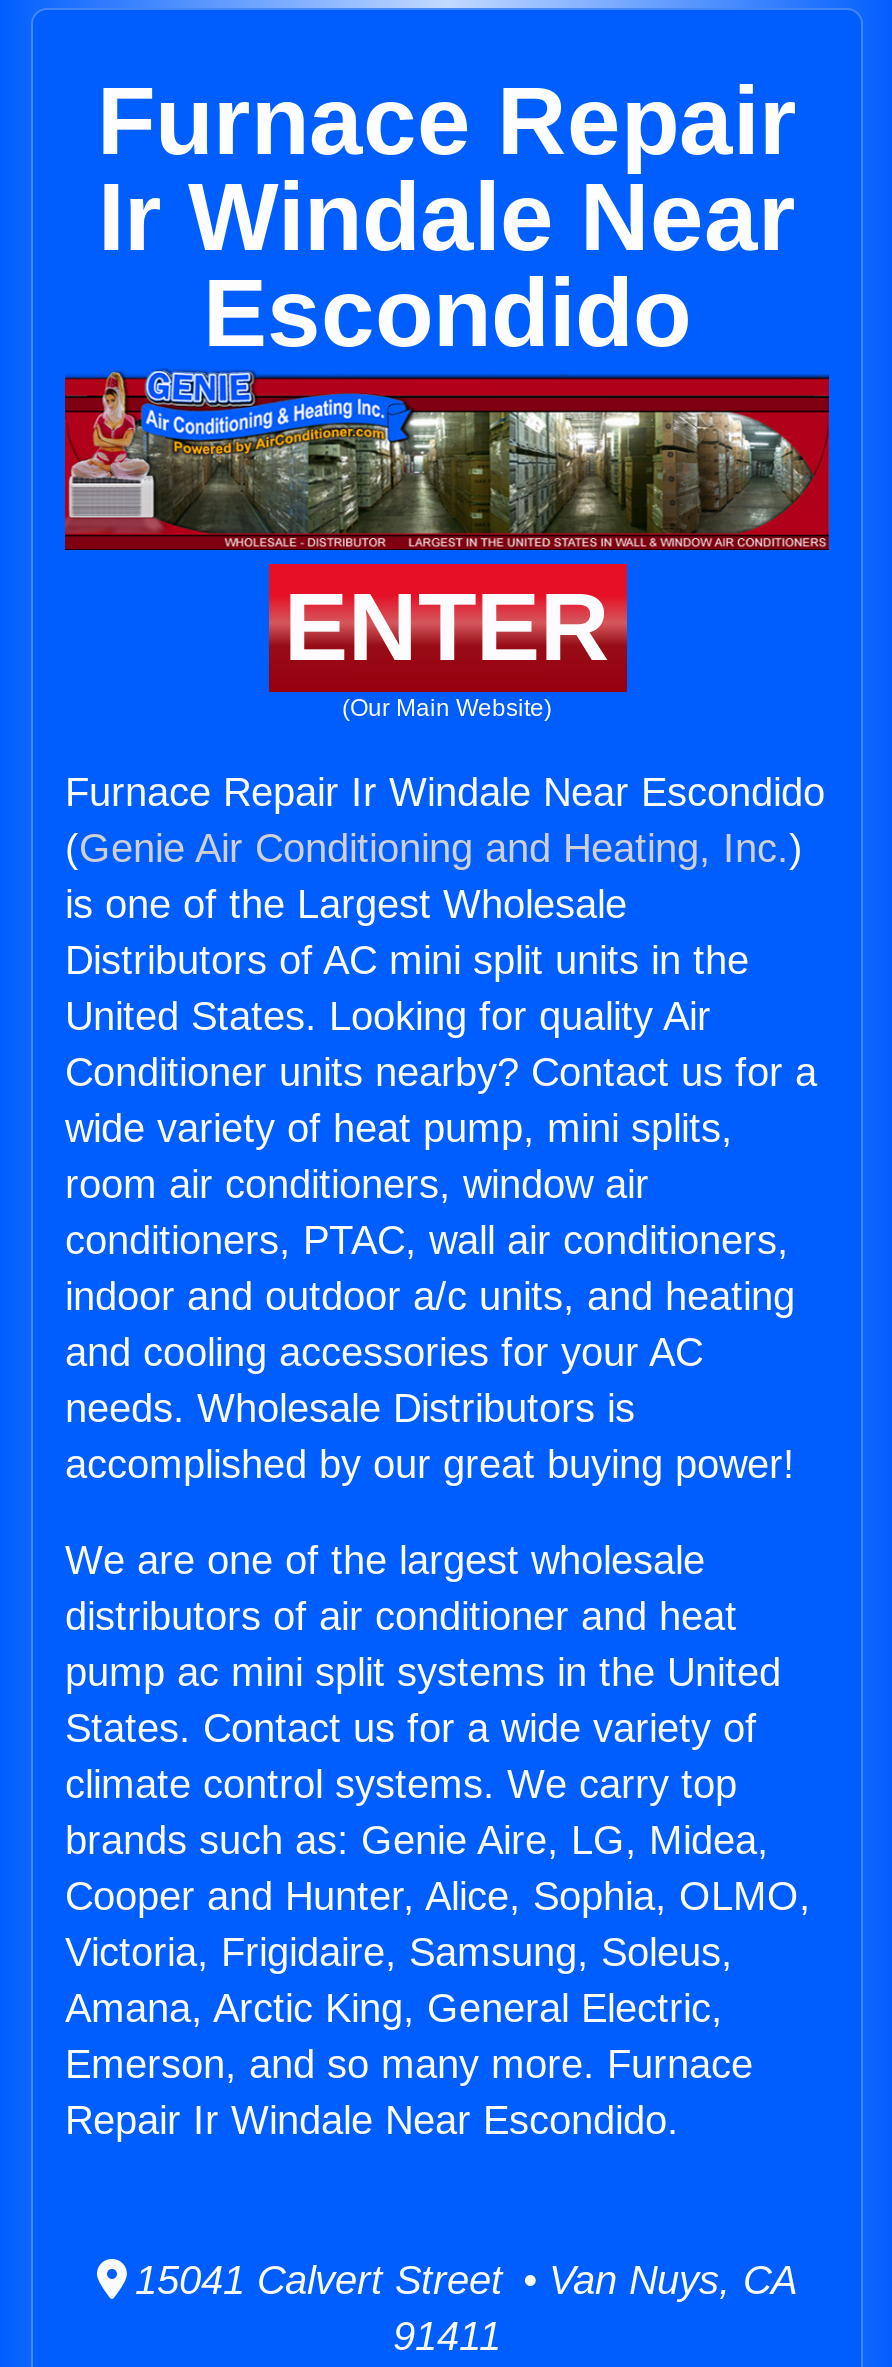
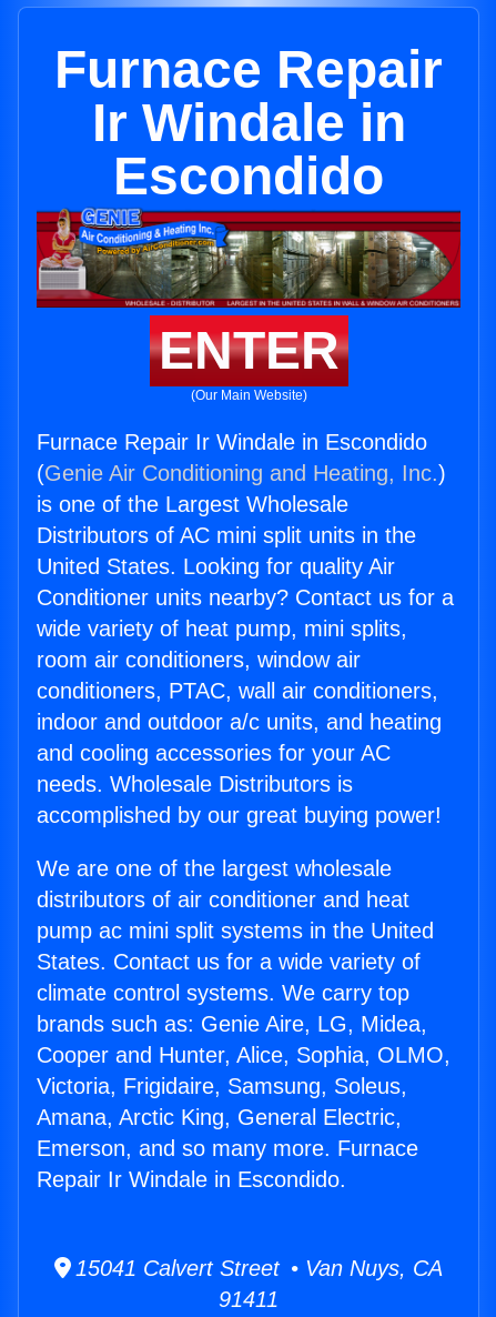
- Ir Windale Near
+ Ir Windale in

- Furnace Repair Ir Windale Near Escondido
+ Furnace Repair Ir Windale in Escondido

- Repair Ir Windale Near Escondido.
+ Repair Ir Windale in Escondido.
